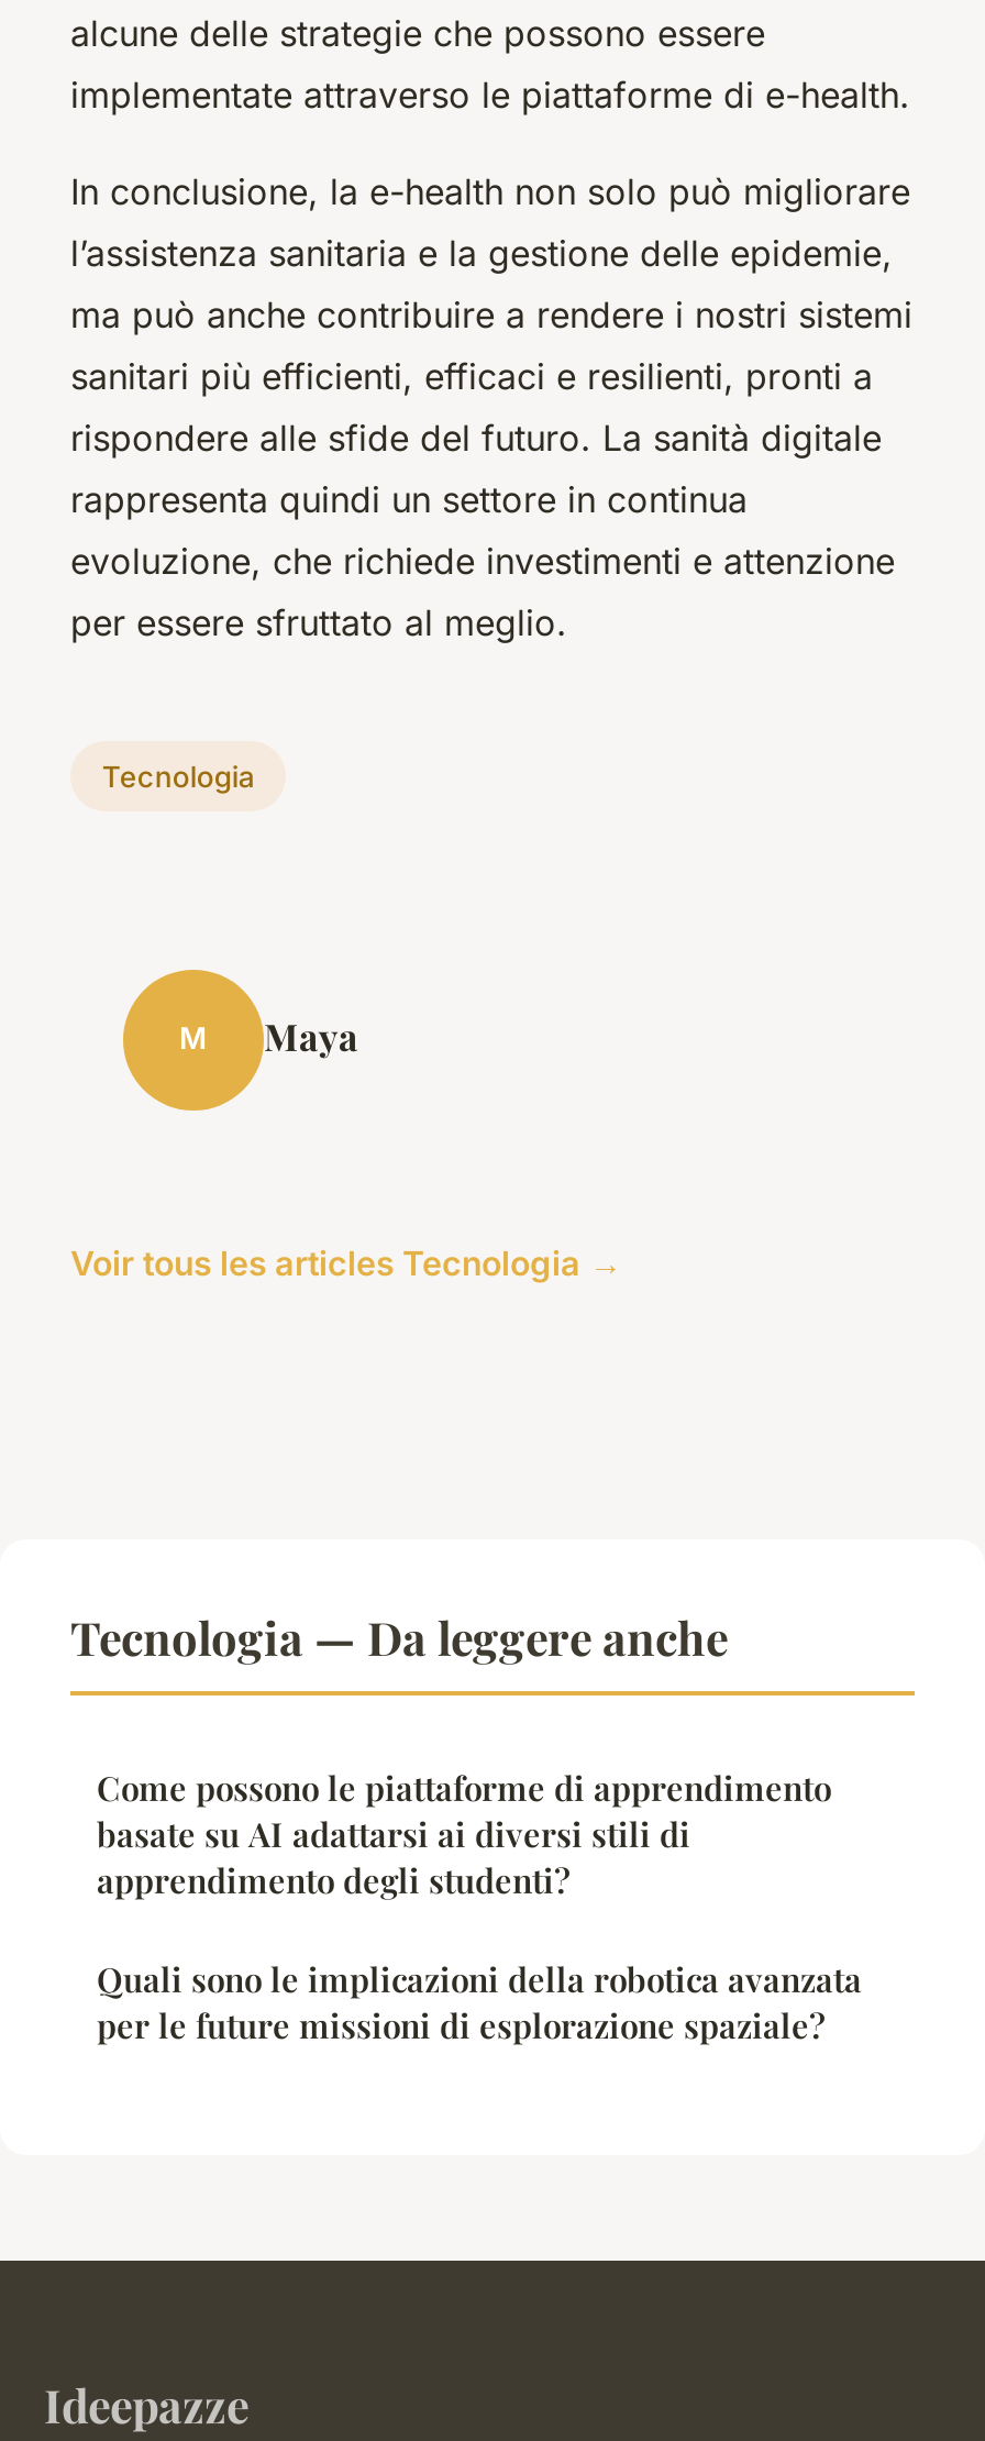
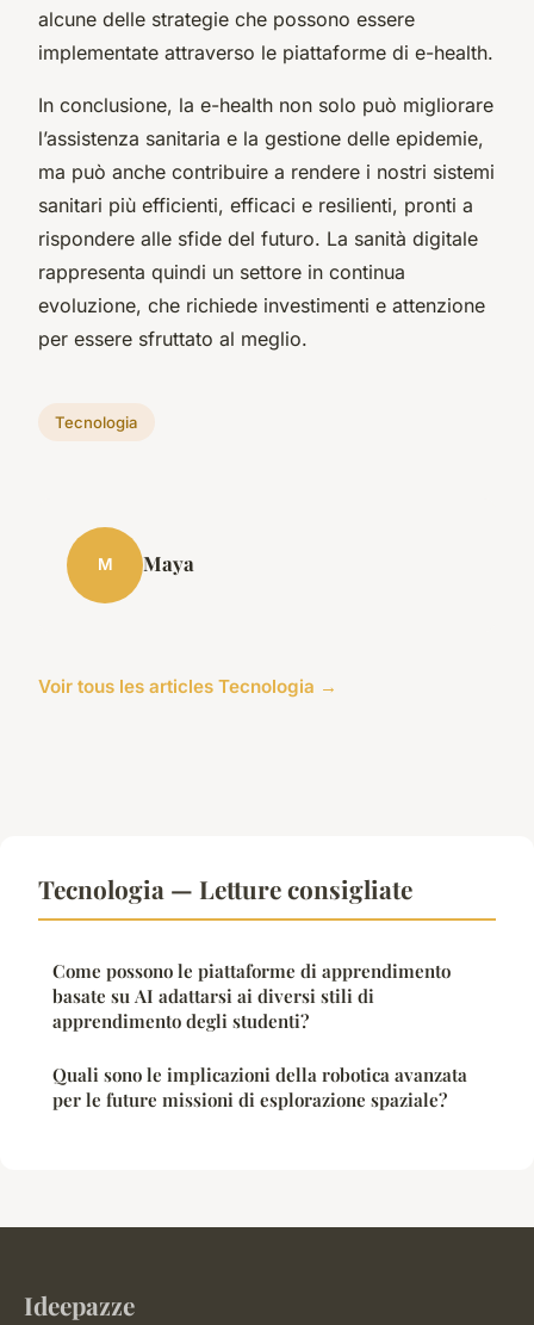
- Tecnologia — Da leggere anche
+ Tecnologia — Letture consigliate
